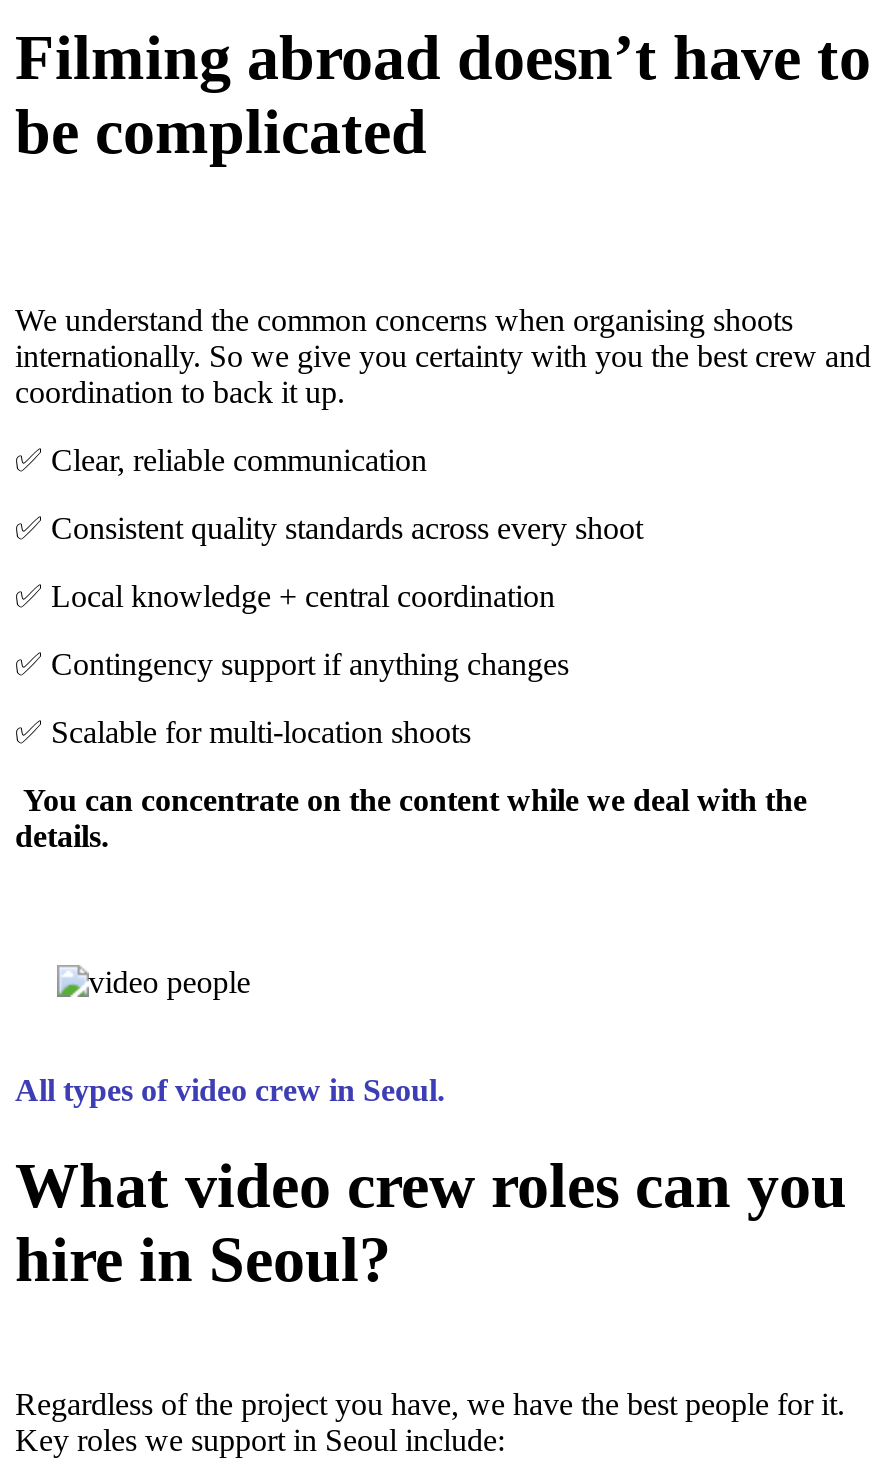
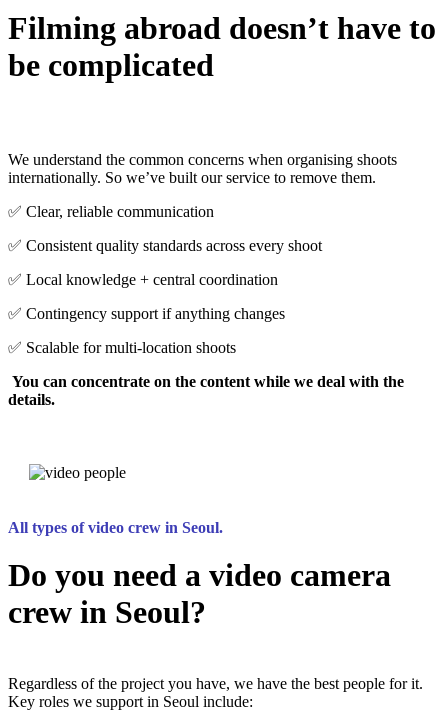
- internationally. So we give you certainty with you the best crew and
- coordination to back it up.
+ internationally. So we’ve built our service to remove them.

- What video crew roles can you
- hire in Seoul?
+ Do you need a video camera
+ crew in Seoul?
